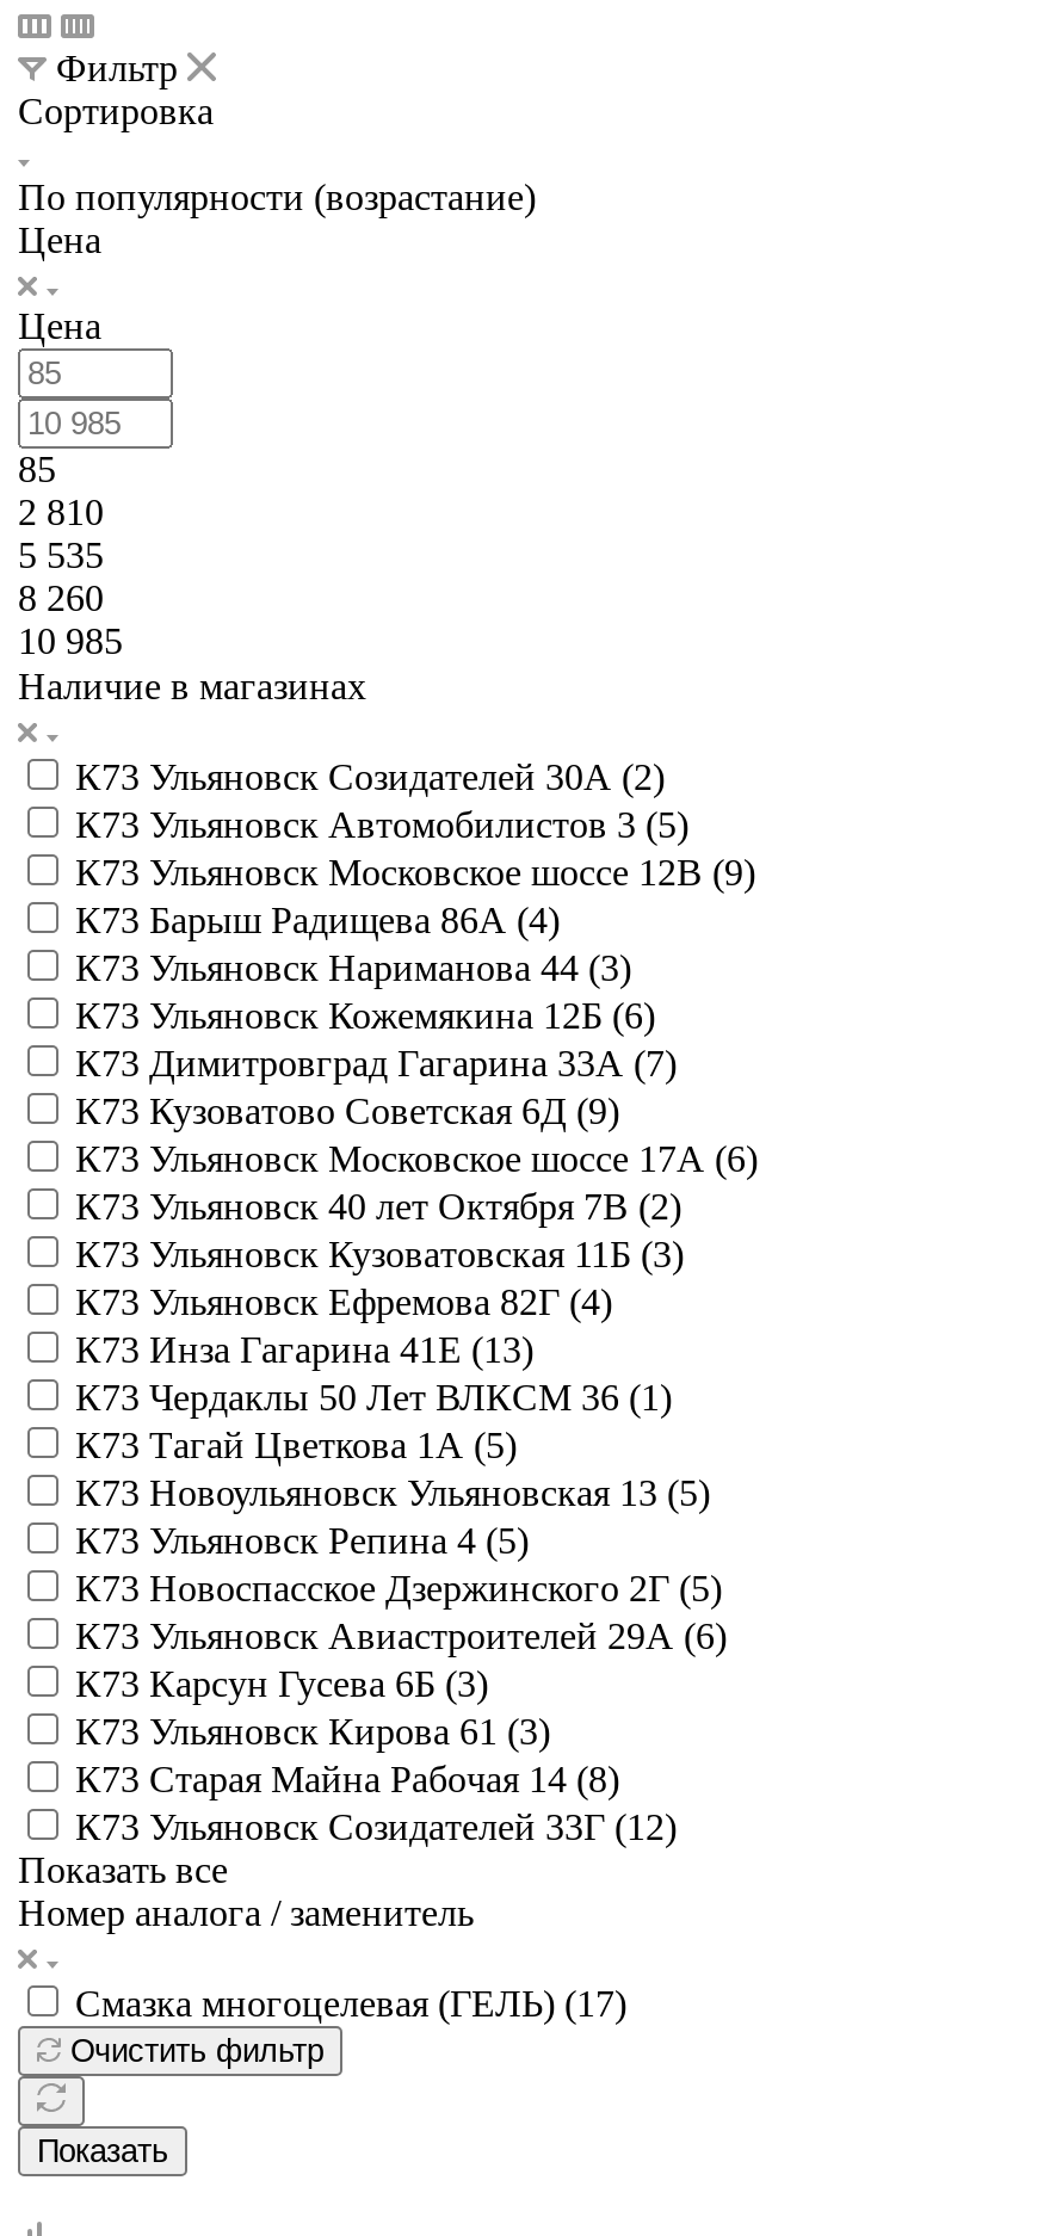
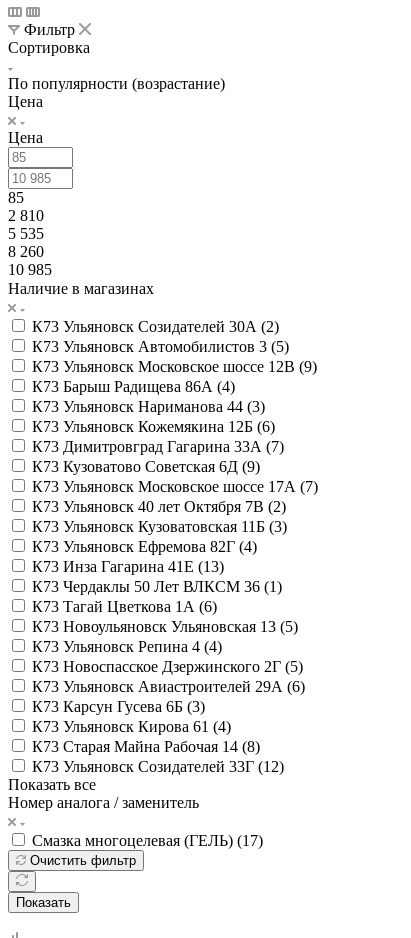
- К73 Ульяновск Московское шоссе 17А (6)
+ К73 Ульяновск Московское шоссе 17А (7)

- К73 Тагай Цветкова 1А (5)
+ К73 Тагай Цветкова 1А (6)

- К73 Ульяновск Репина 4 (5)
+ К73 Ульяновск Репина 4 (4)

- К73 Ульяновск Кирова 61 (3)
+ К73 Ульяновск Кирова 61 (4)
